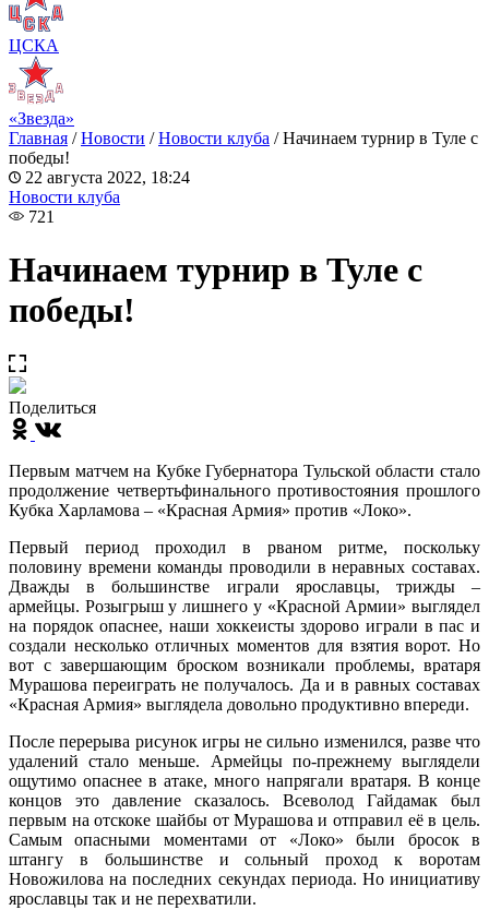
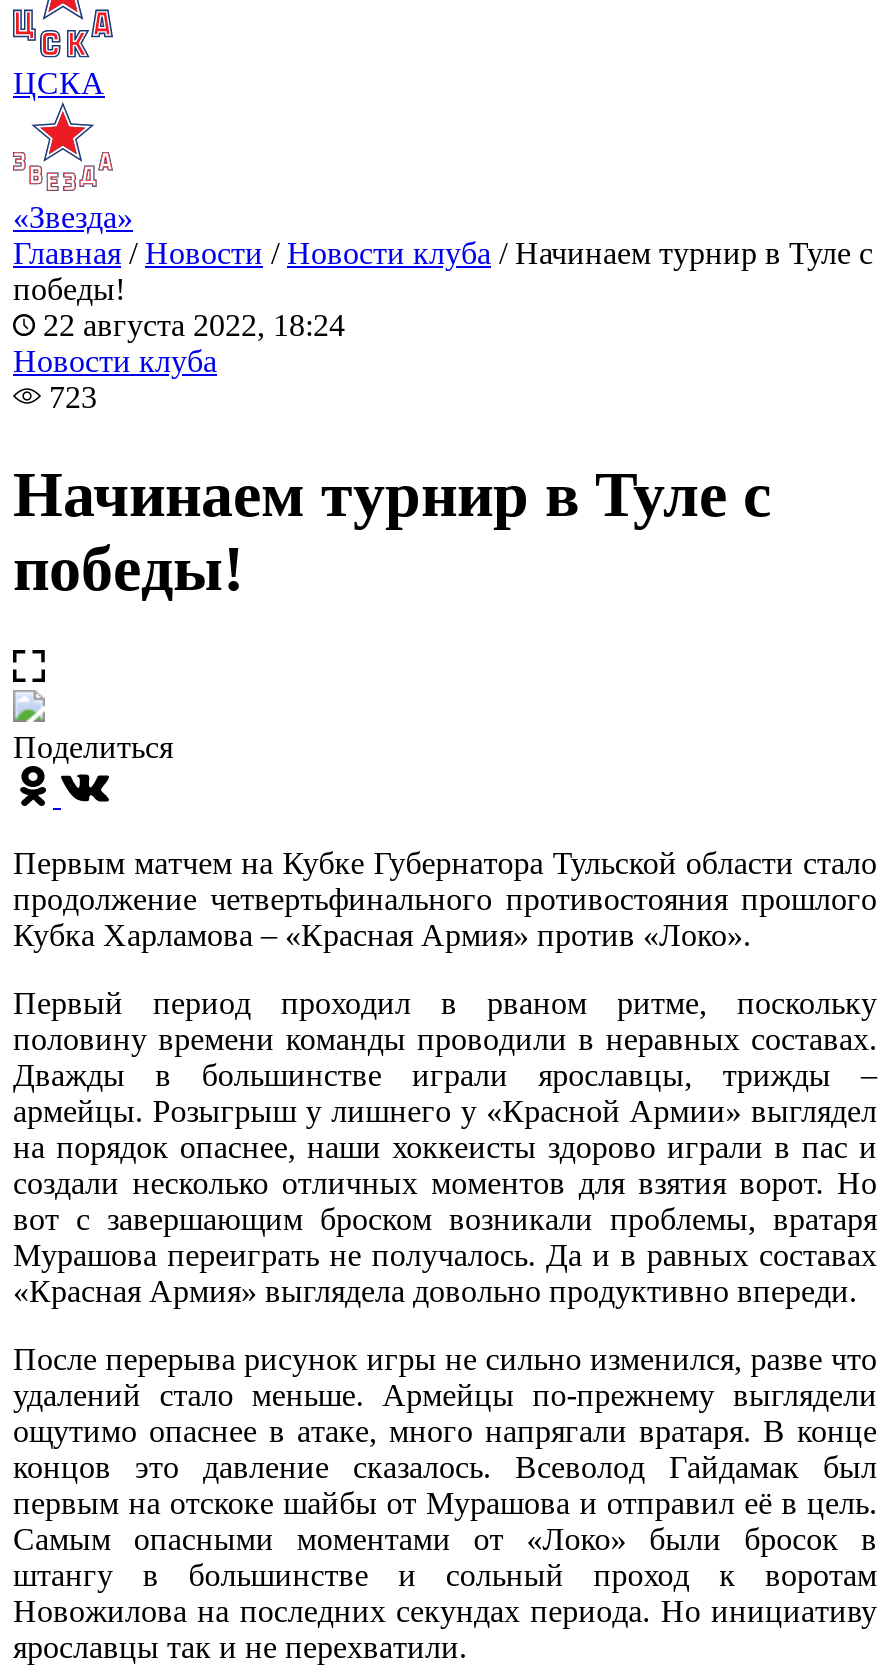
- 721
+ 723
